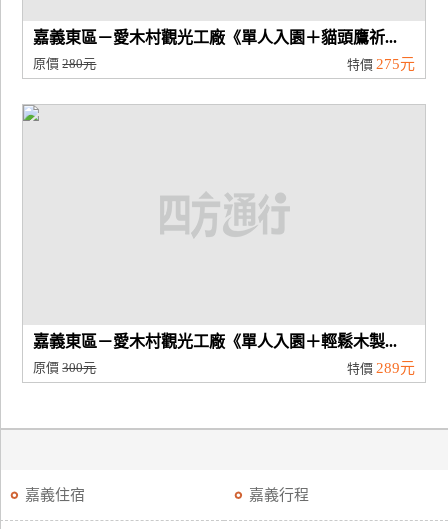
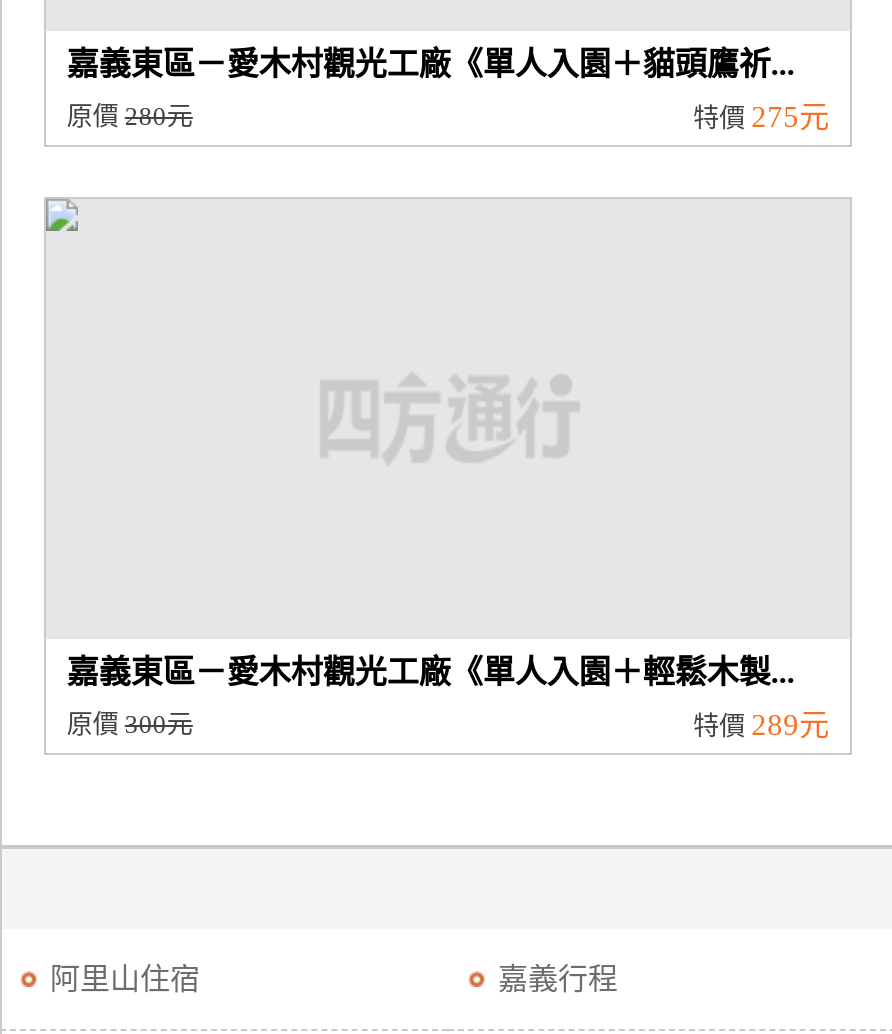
- 嘉義住宿
+ 阿里山住宿
